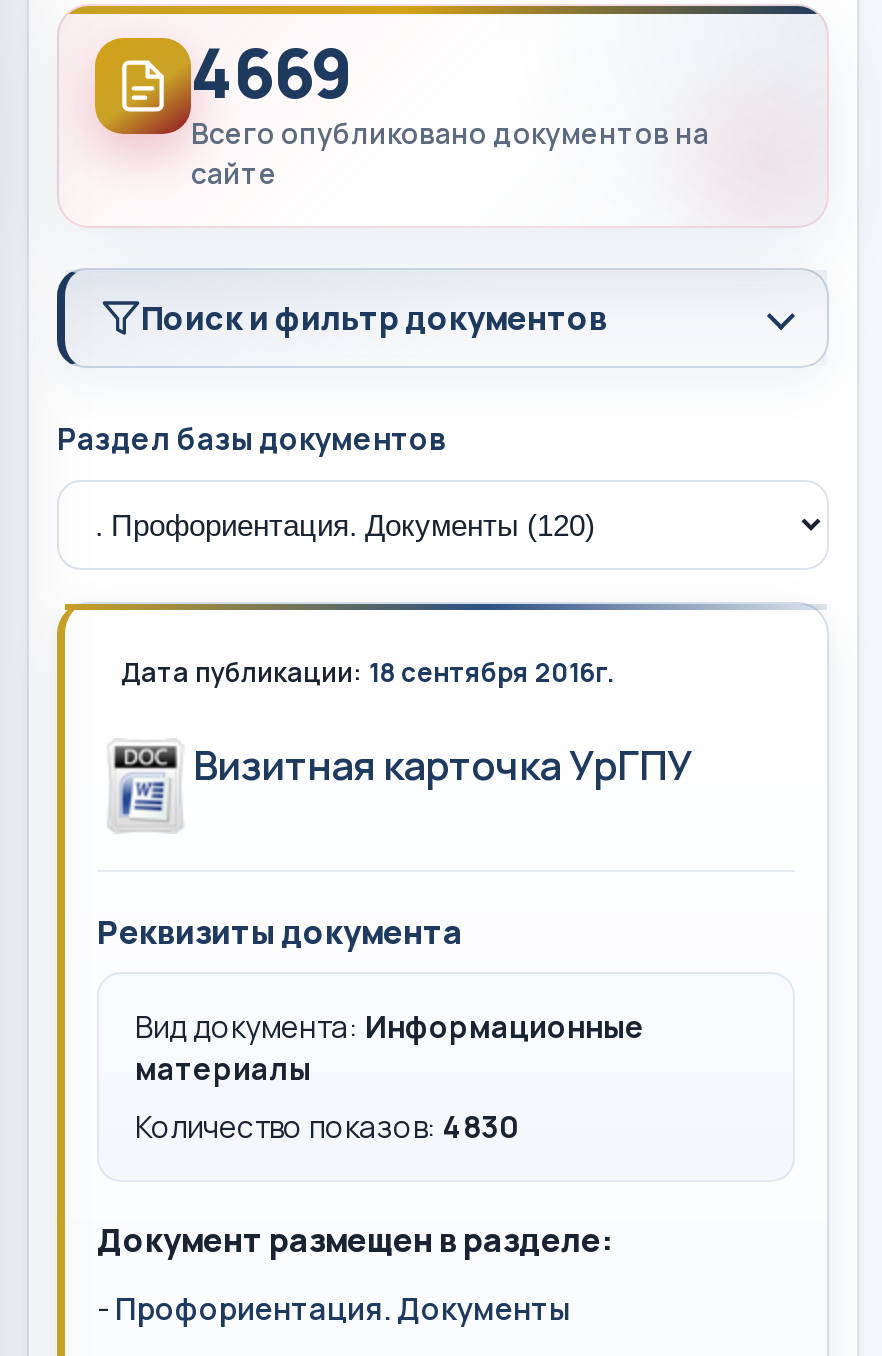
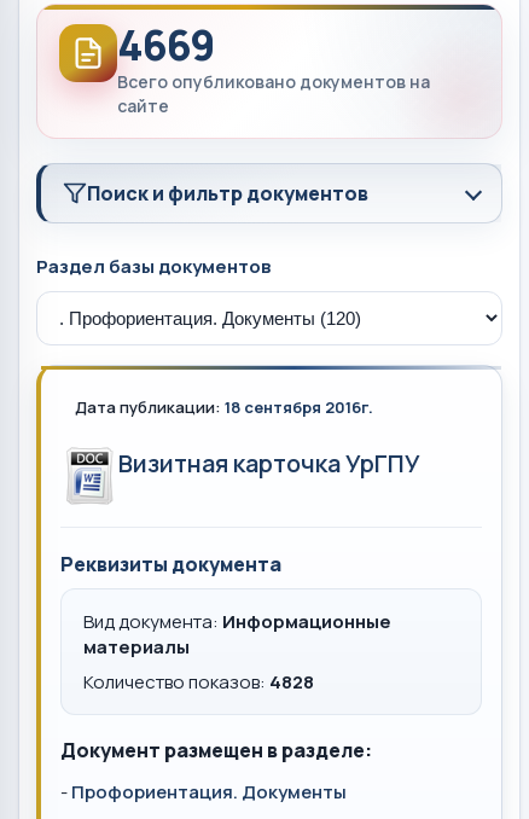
- Количество показов: 4830
+ Количество показов: 4828
